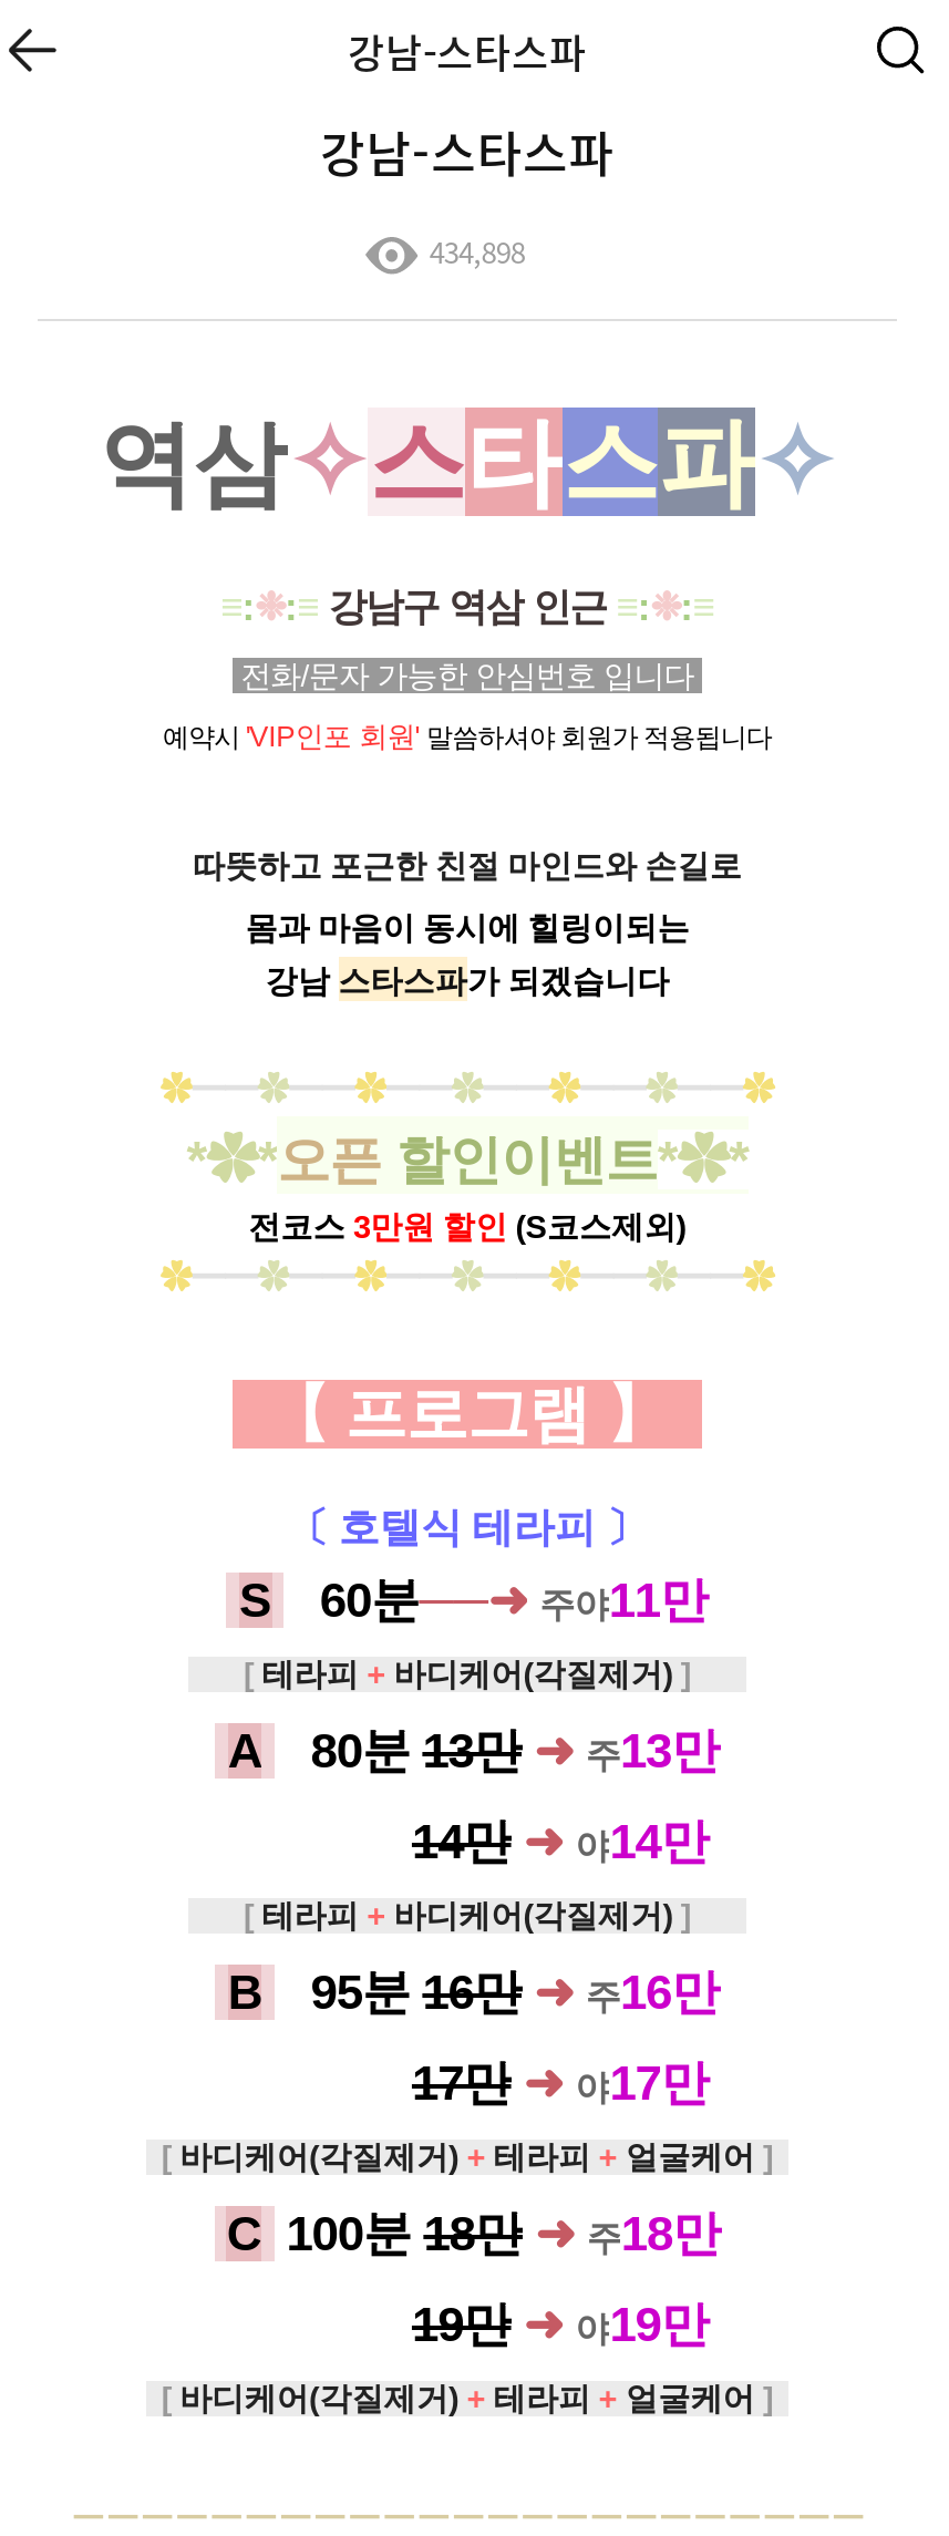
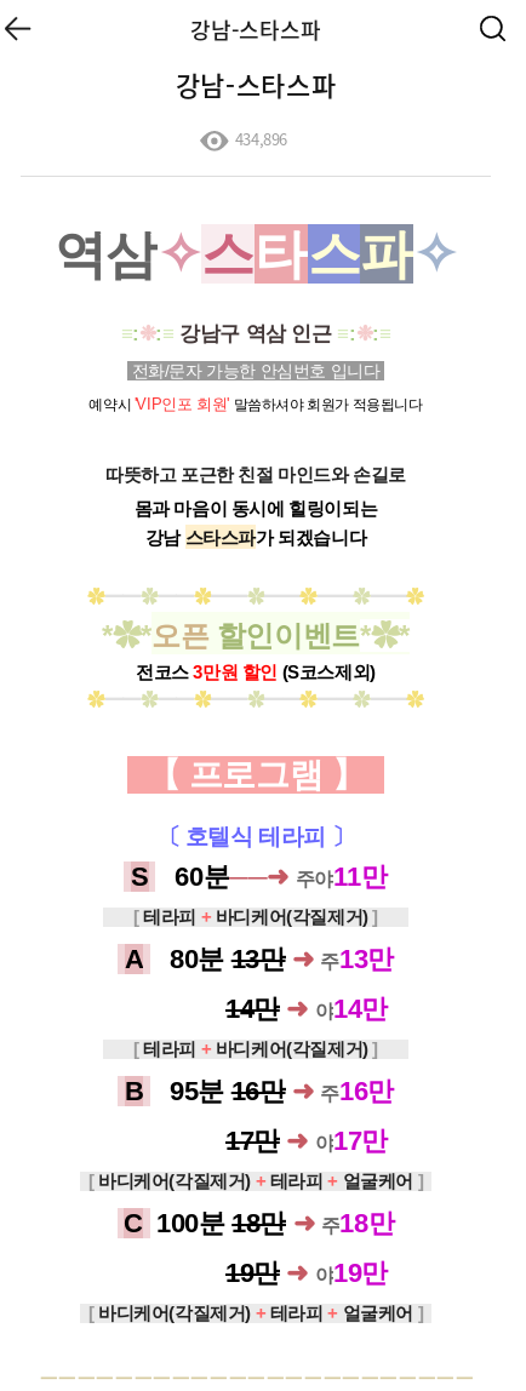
- 434,898
+ 434,896
